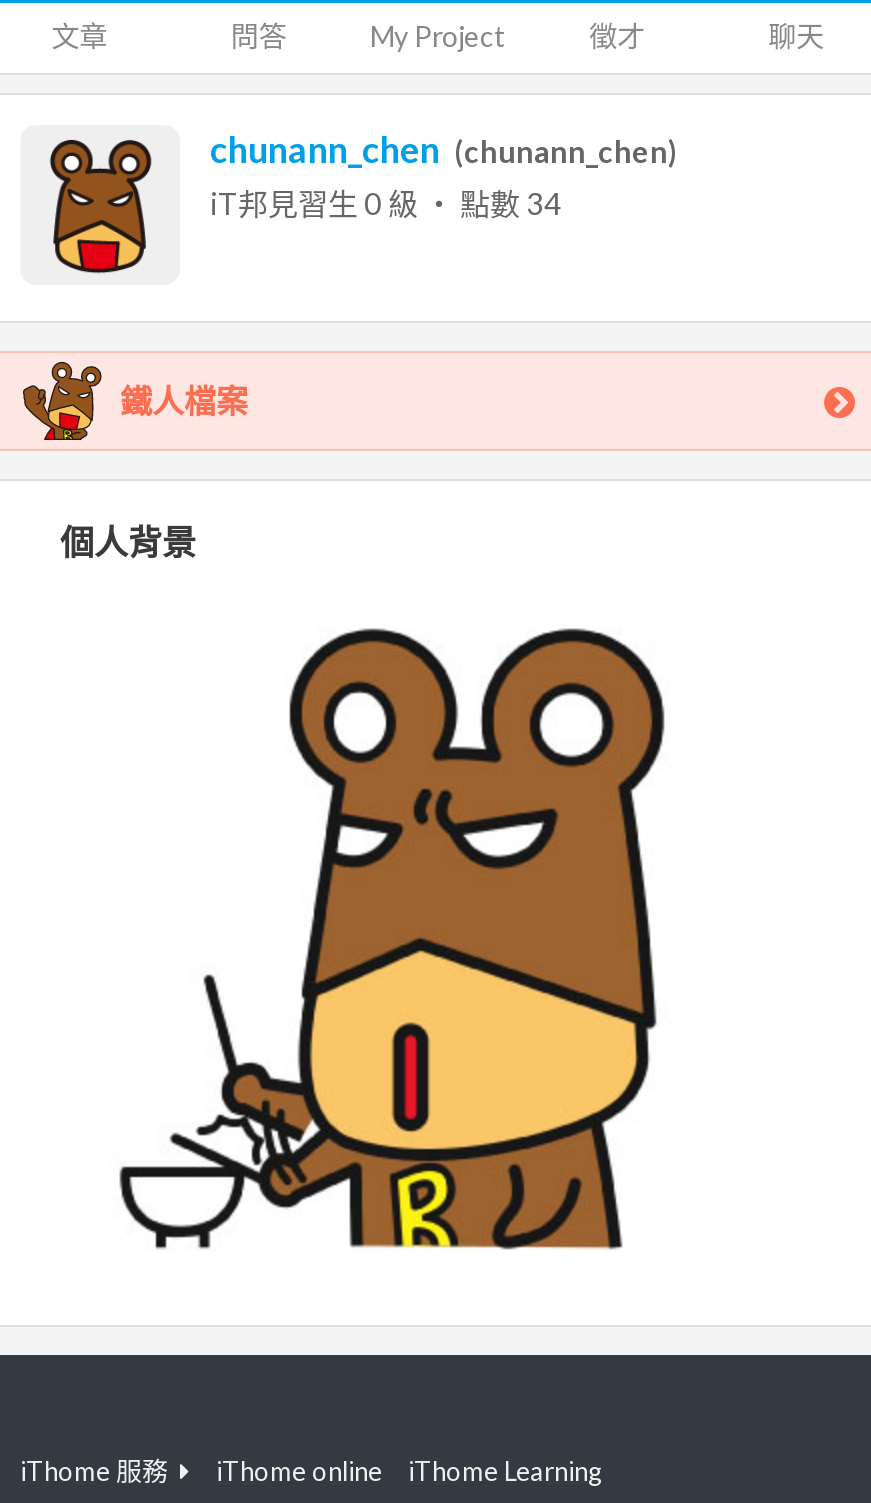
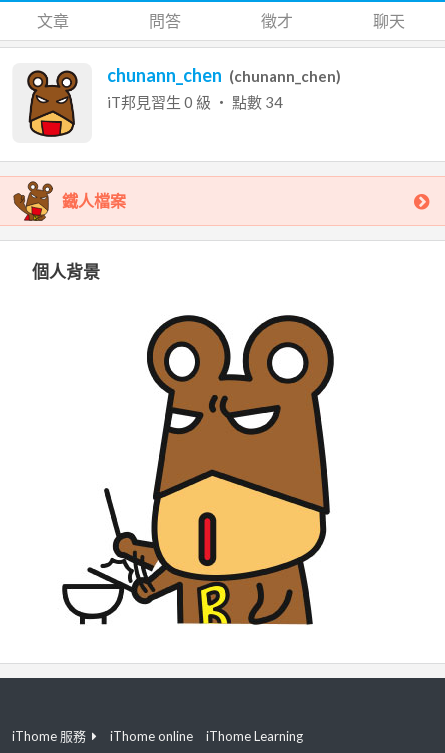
- My Project
